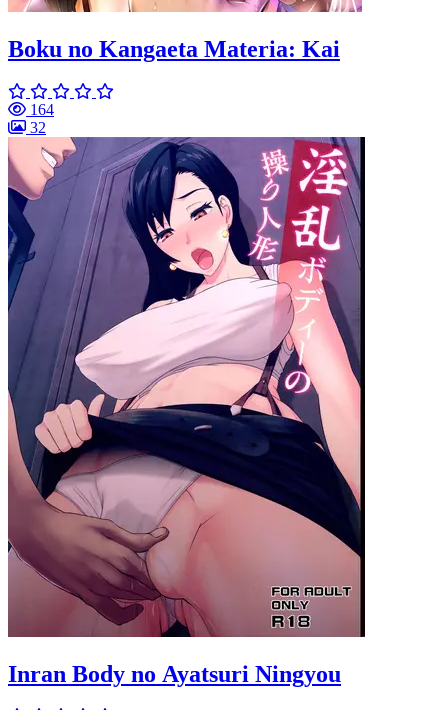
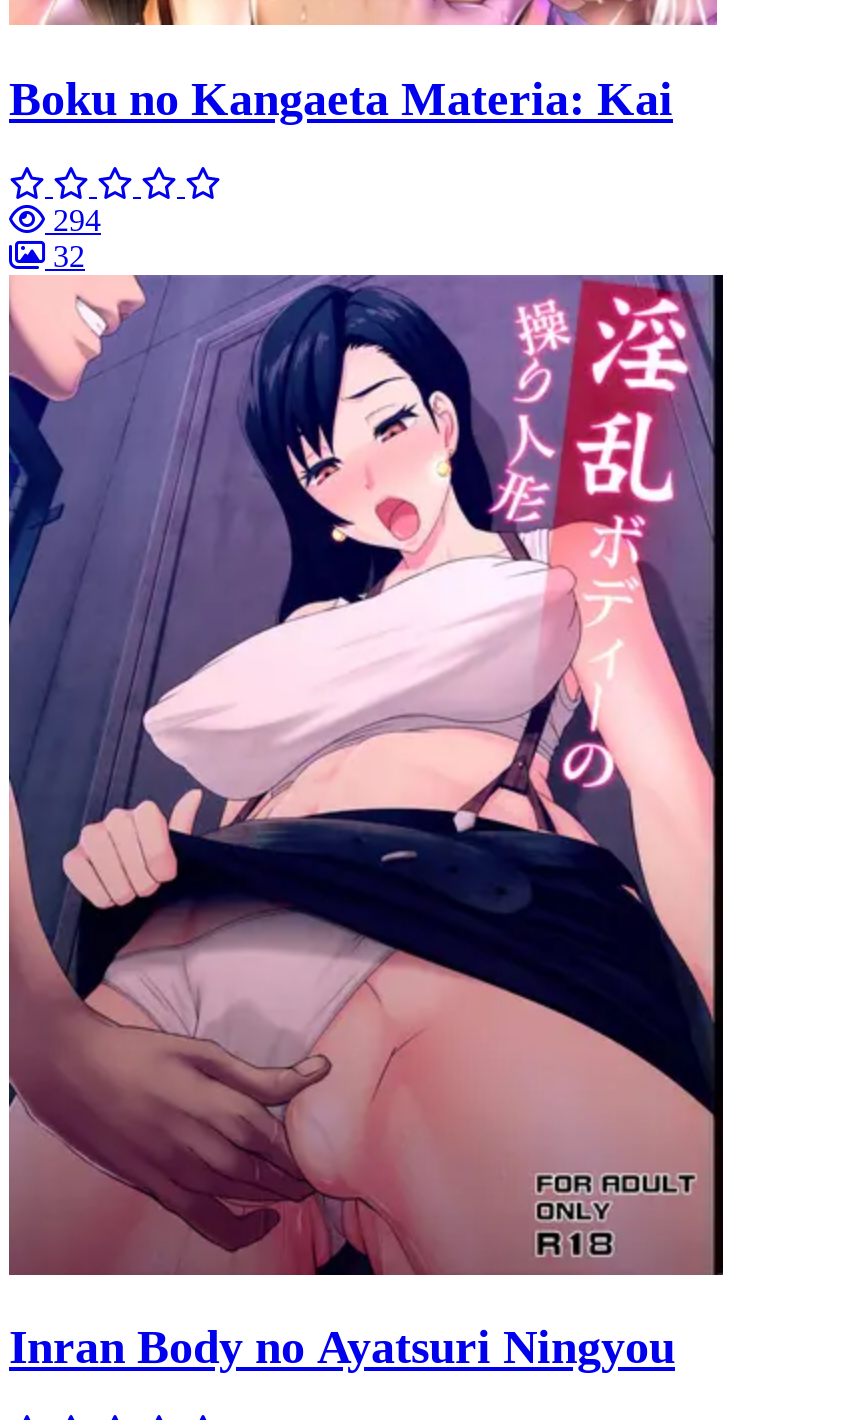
- 164
+ 294
